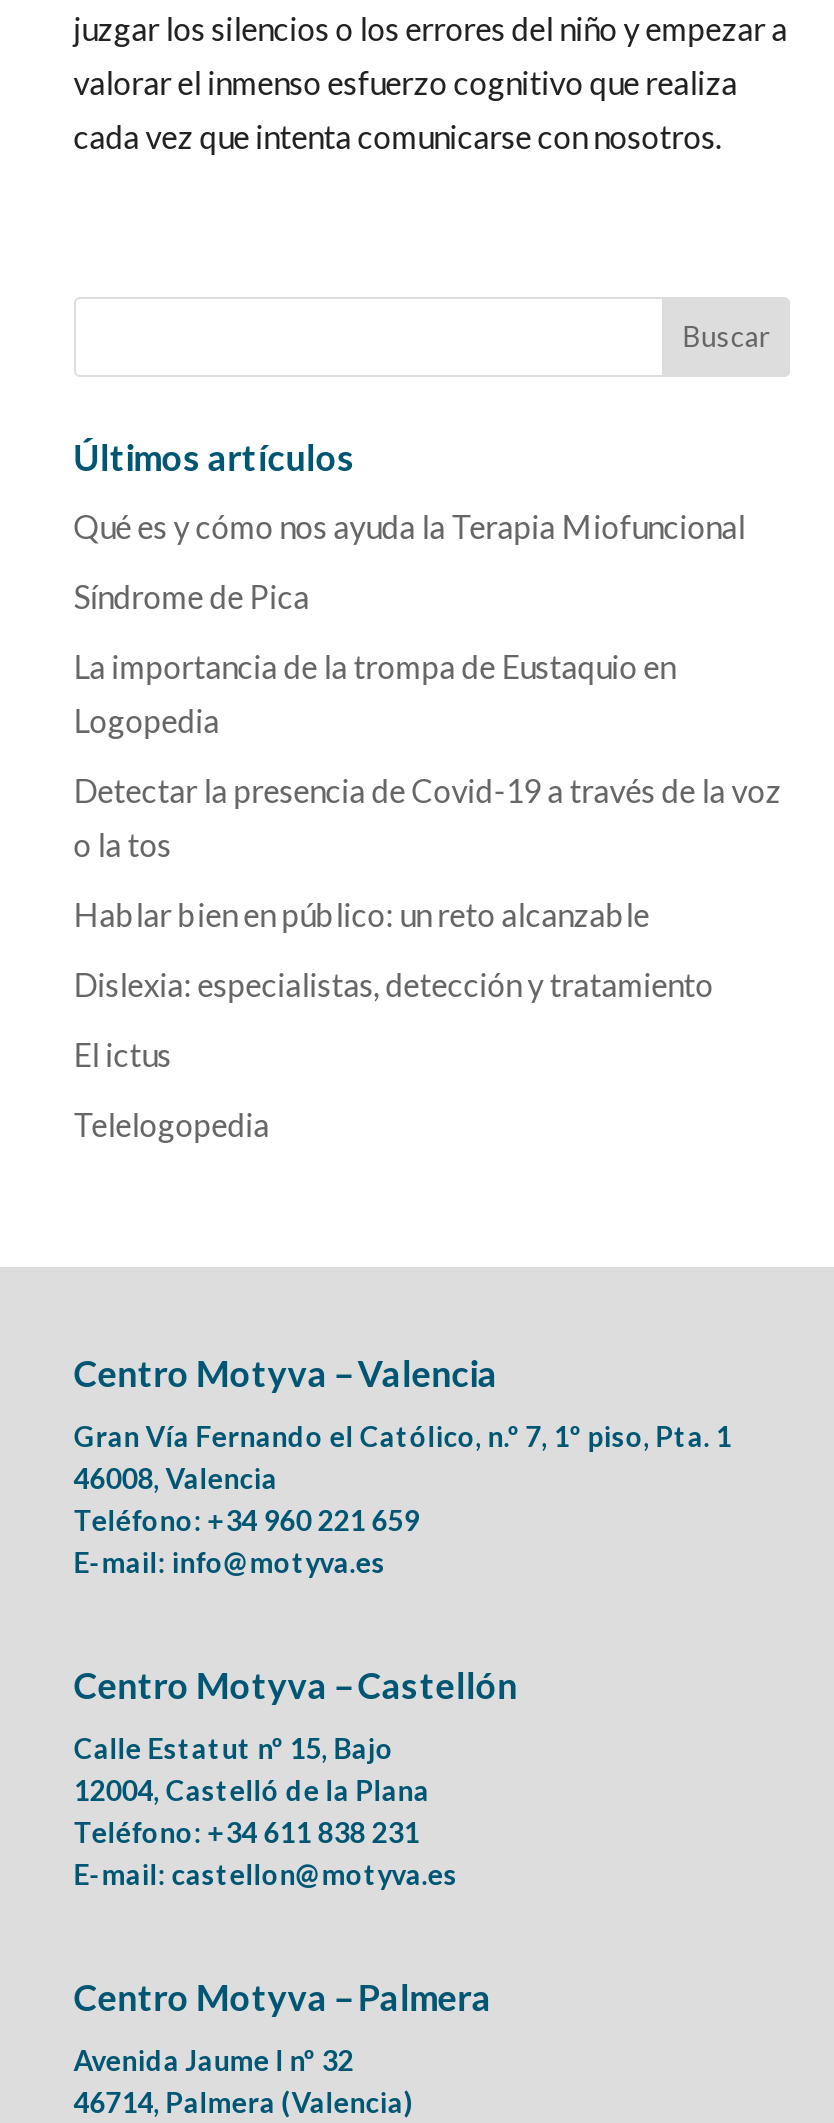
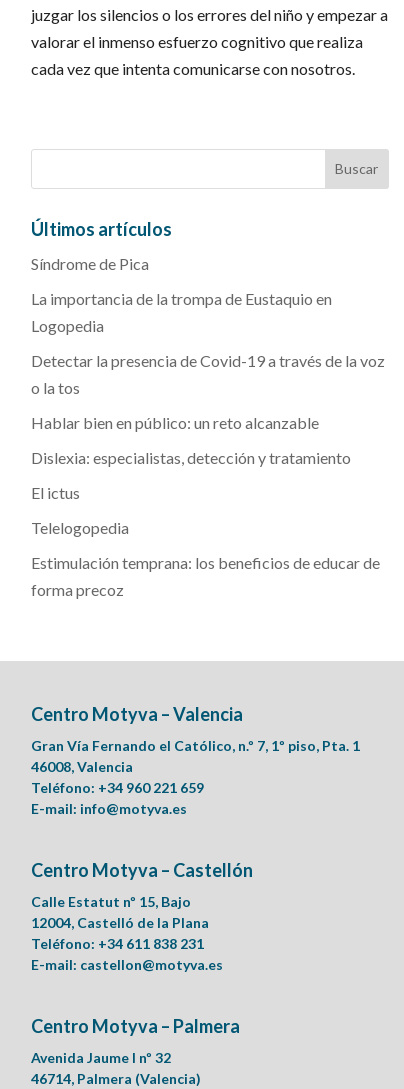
- Qué es y cómo nos ayuda la Terapia Miofuncional

moved up: Síndrome de Pica | La importancia de la trompa de Eustaquio en | Logopedia | ... | El ictus | Telelogopedia

+ Estimulación temprana: los beneficios de educar de
+ forma precoz
